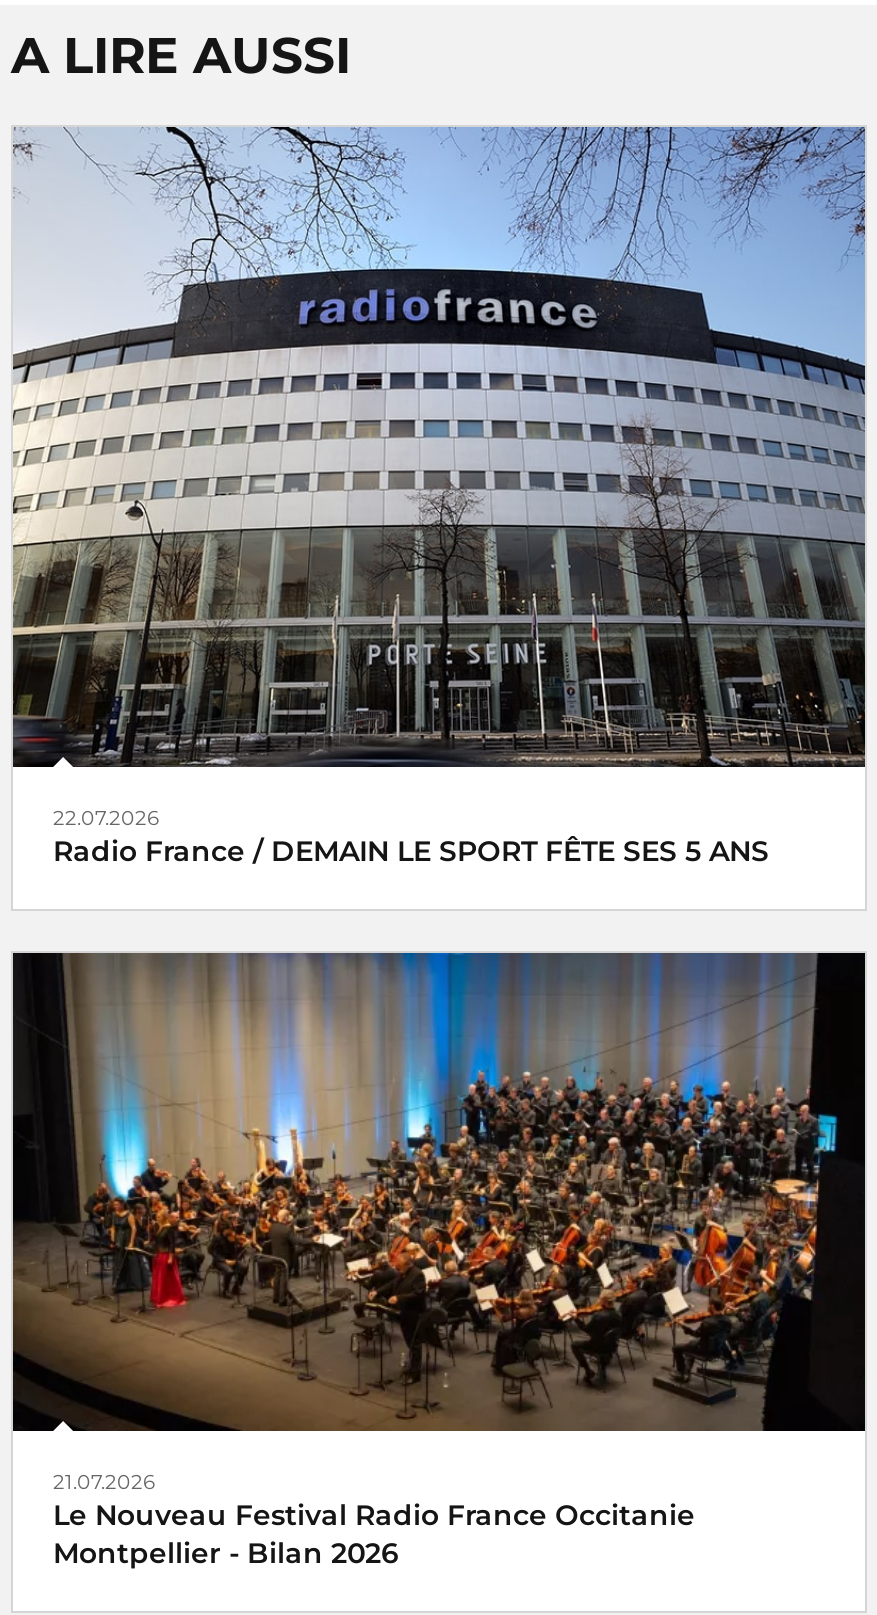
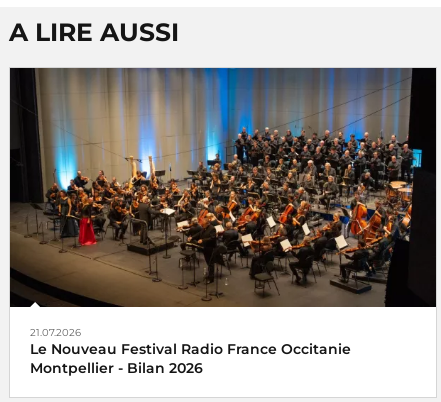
- [image]
- 22.07.2026
- Radio France / DEMAIN LE SPORT FÊTE SES 5 ANS
